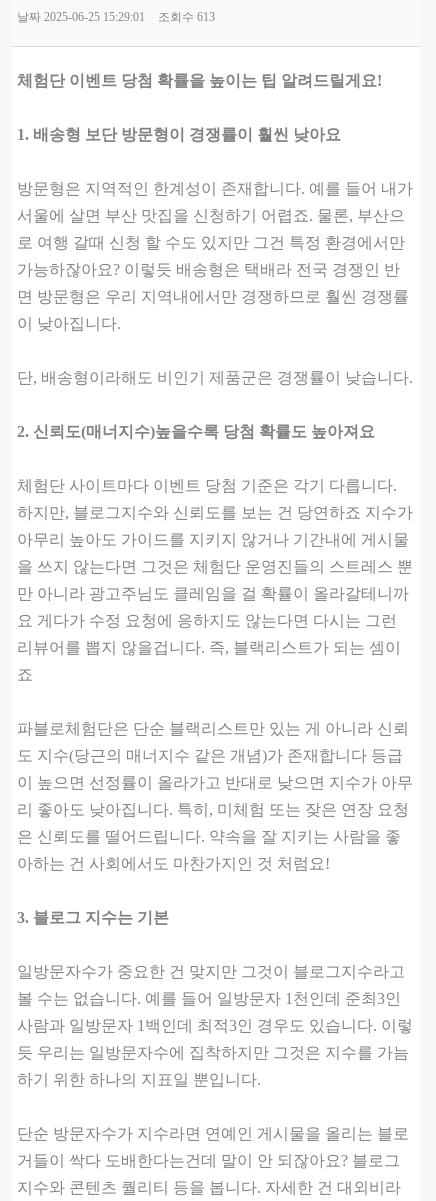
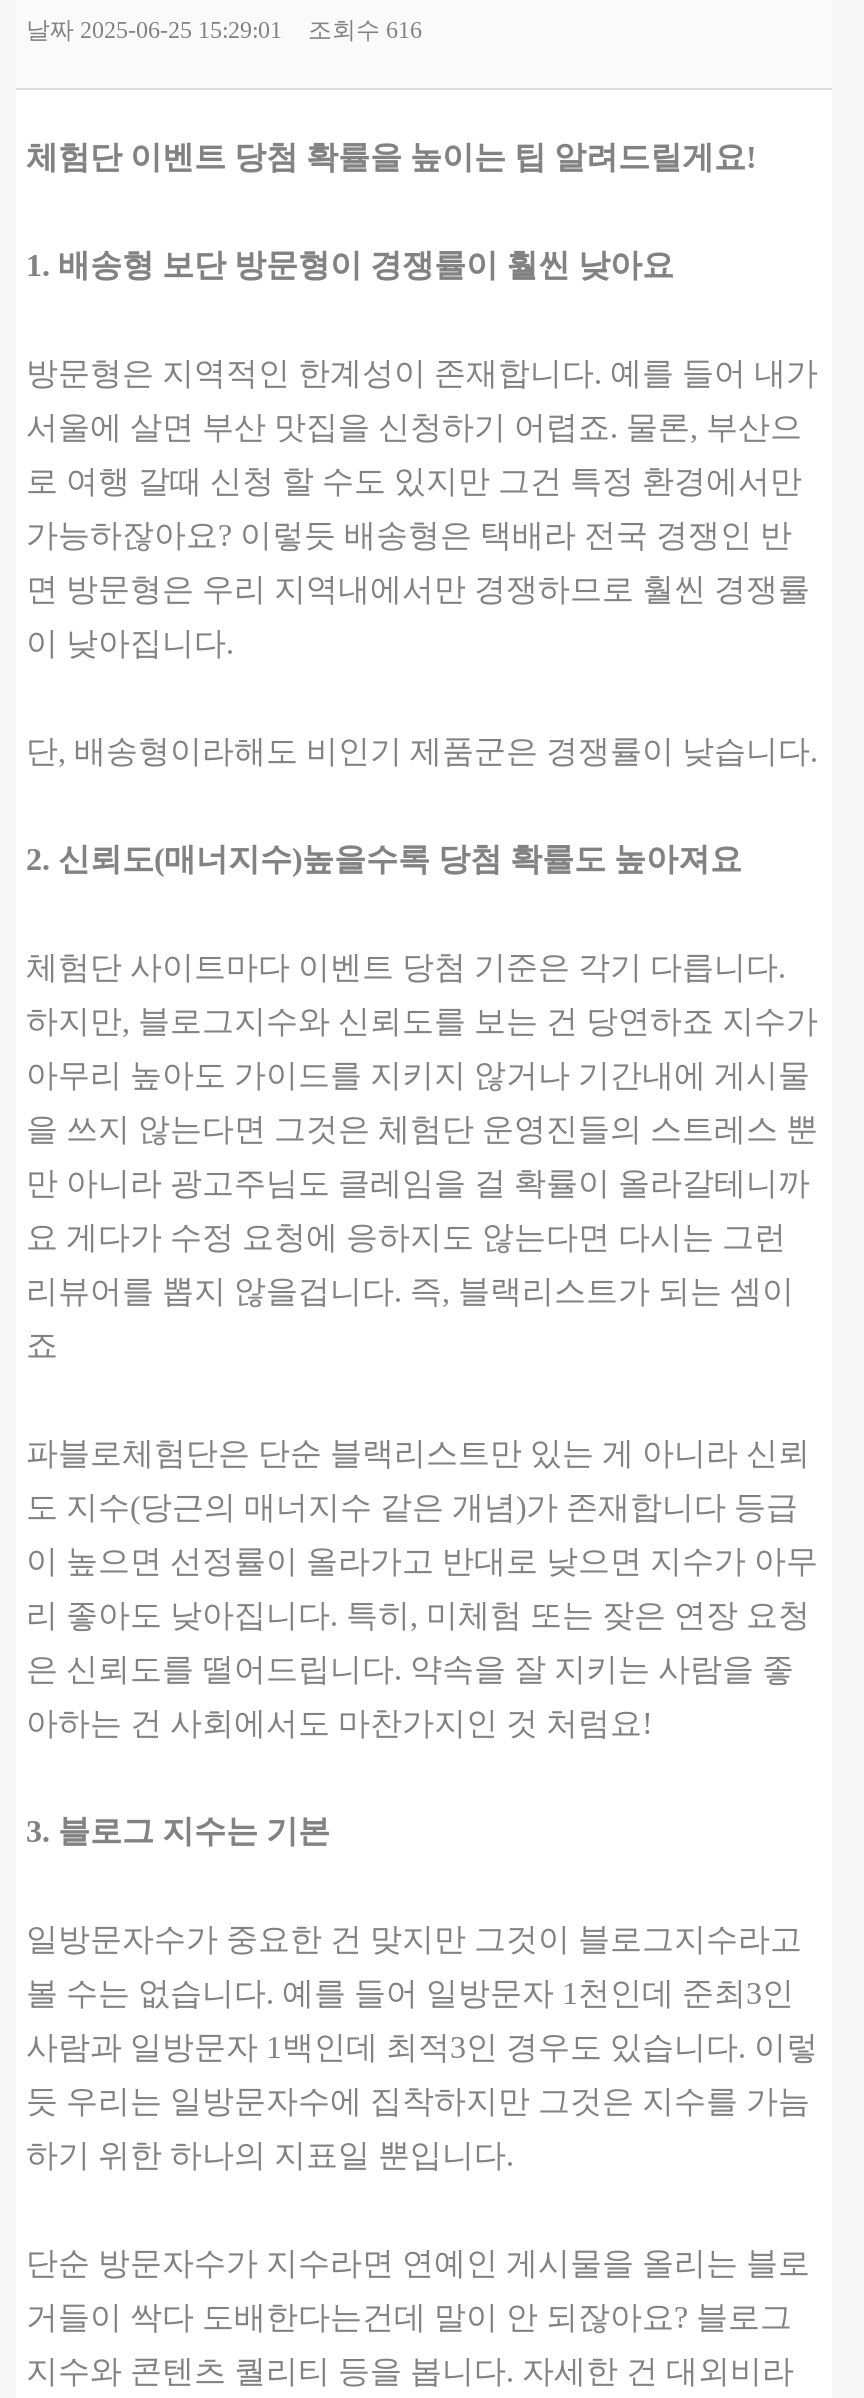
- 날짜 2025-06-25 15:29:01 조회수 613
+ 날짜 2025-06-25 15:29:01 조회수 616
